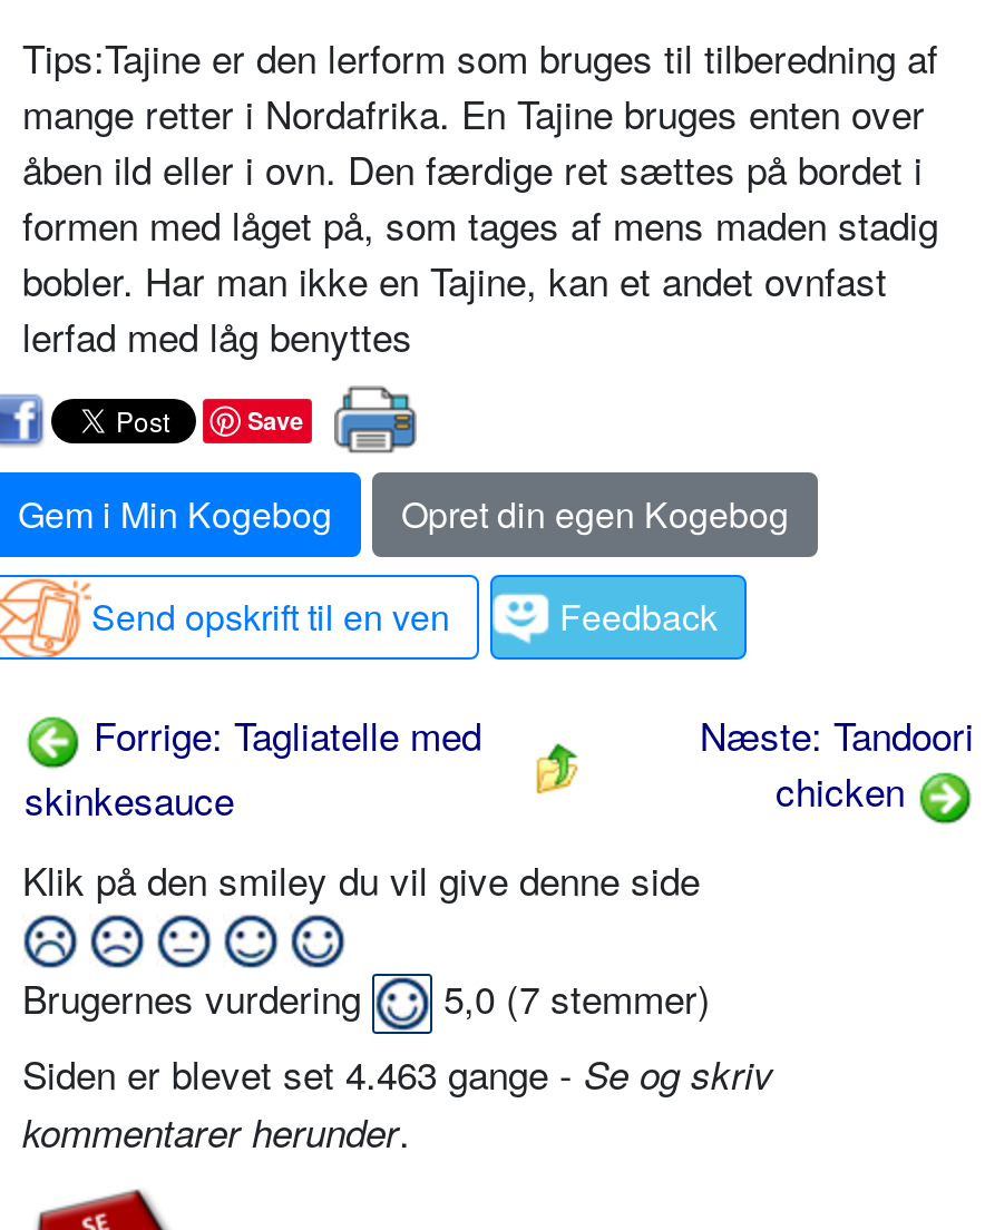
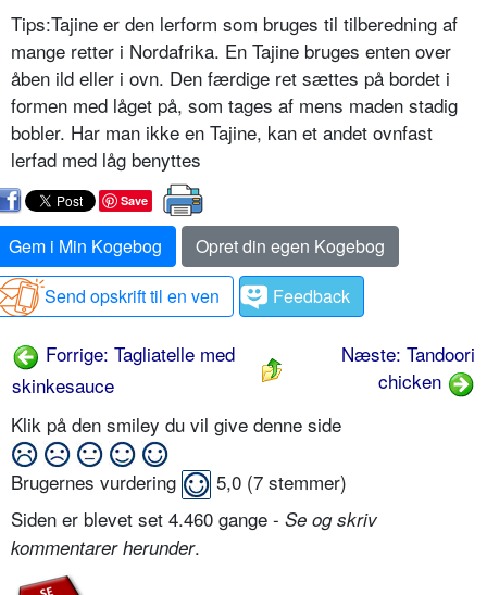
- Siden er blevet set 4.463 gange - Se og skriv
+ Siden er blevet set 4.460 gange - Se og skriv
